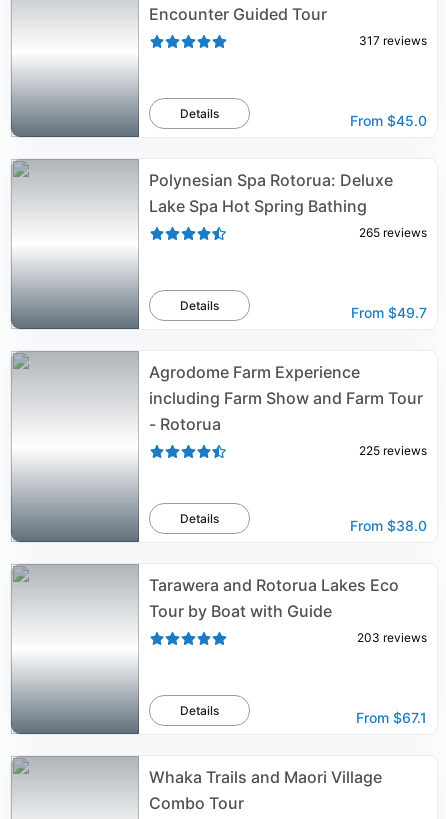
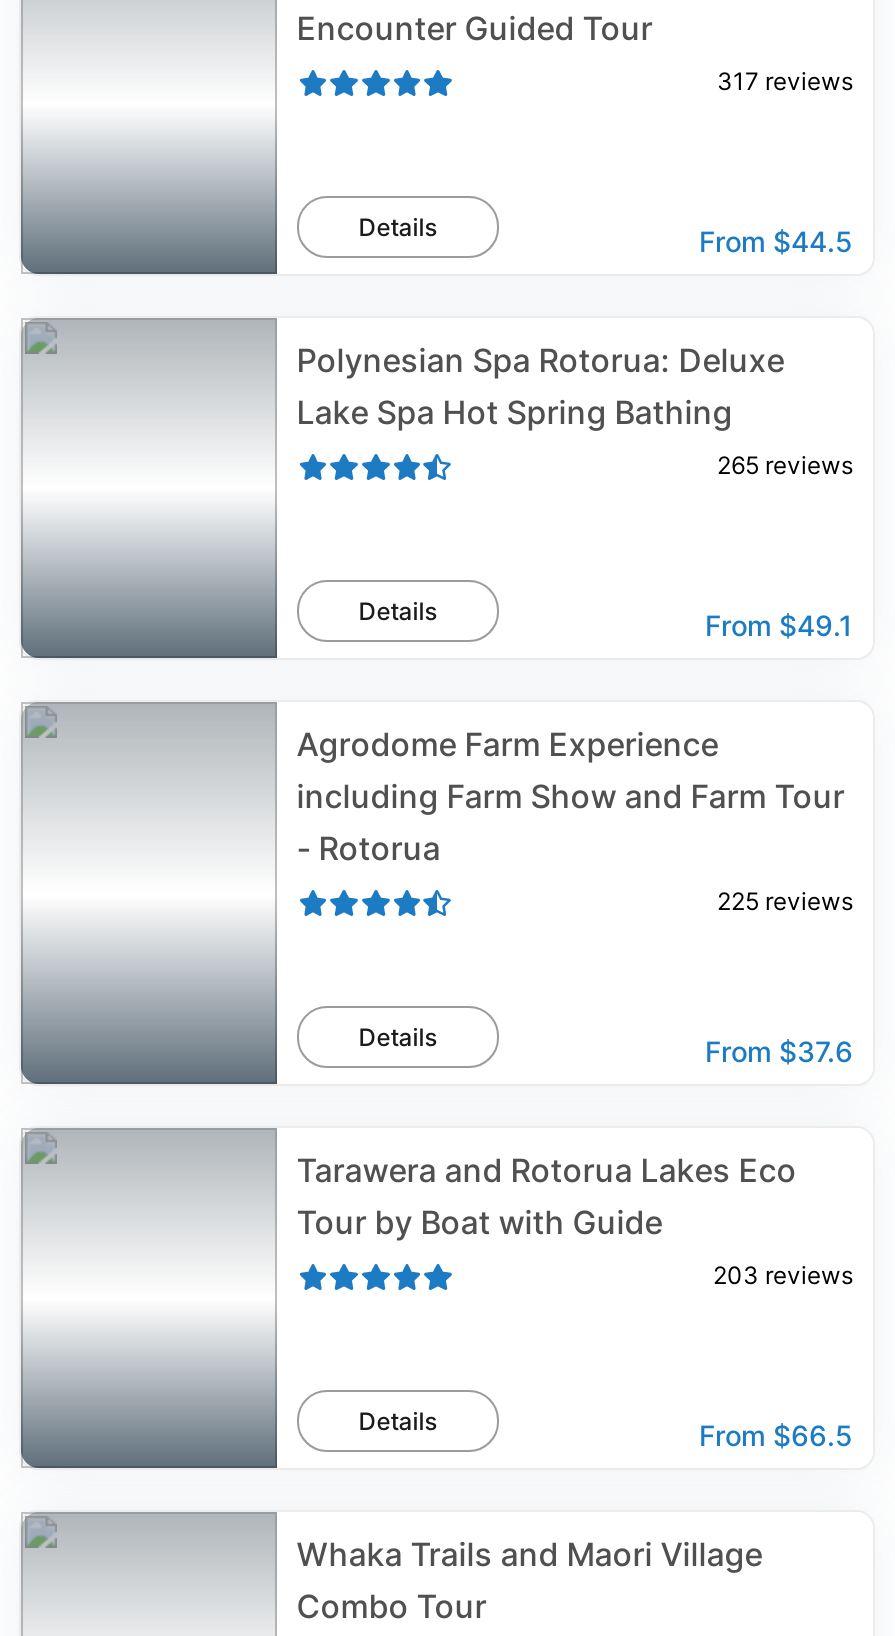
- From $45.0
+ From $44.5

- From $49.7
+ From $49.1

- From $38.0
+ From $37.6

- From $67.1
+ From $66.5
